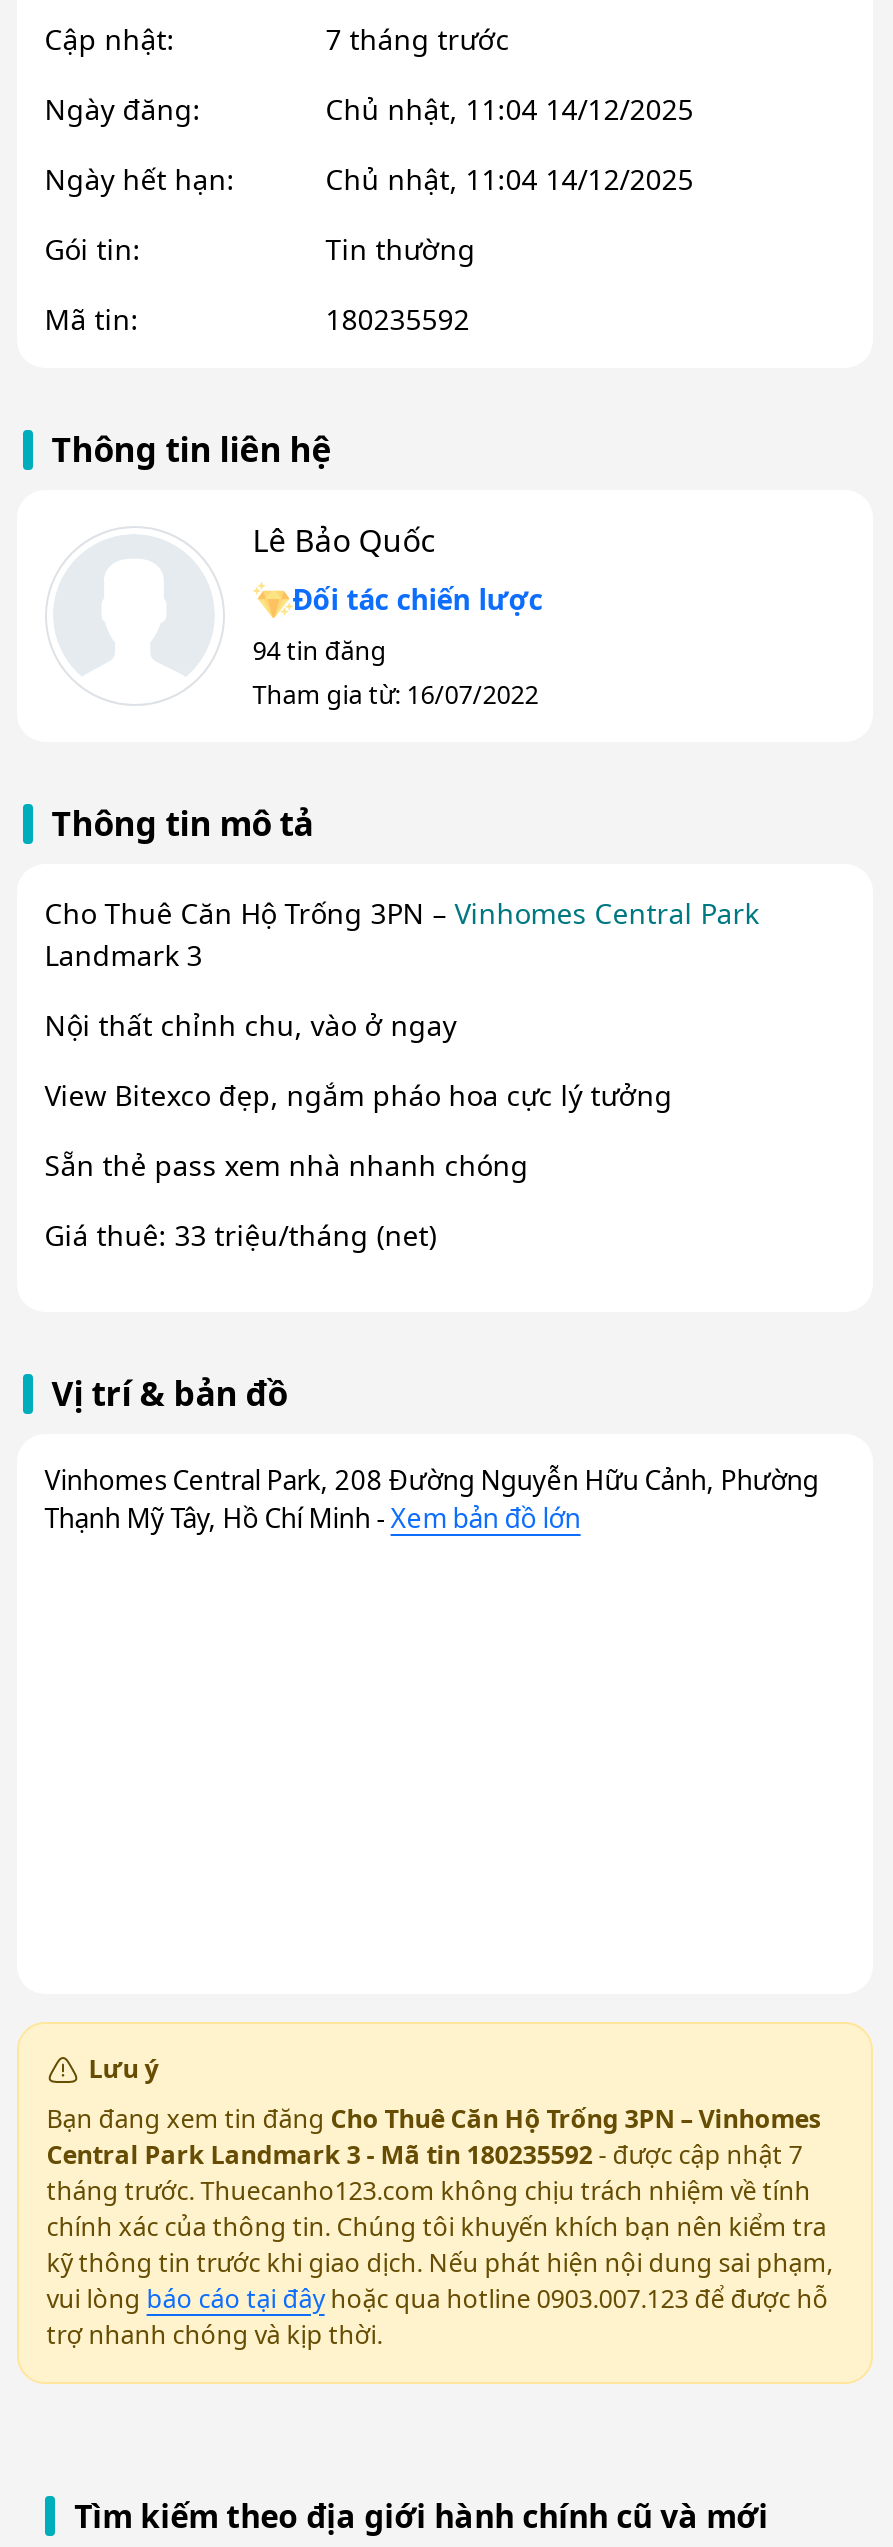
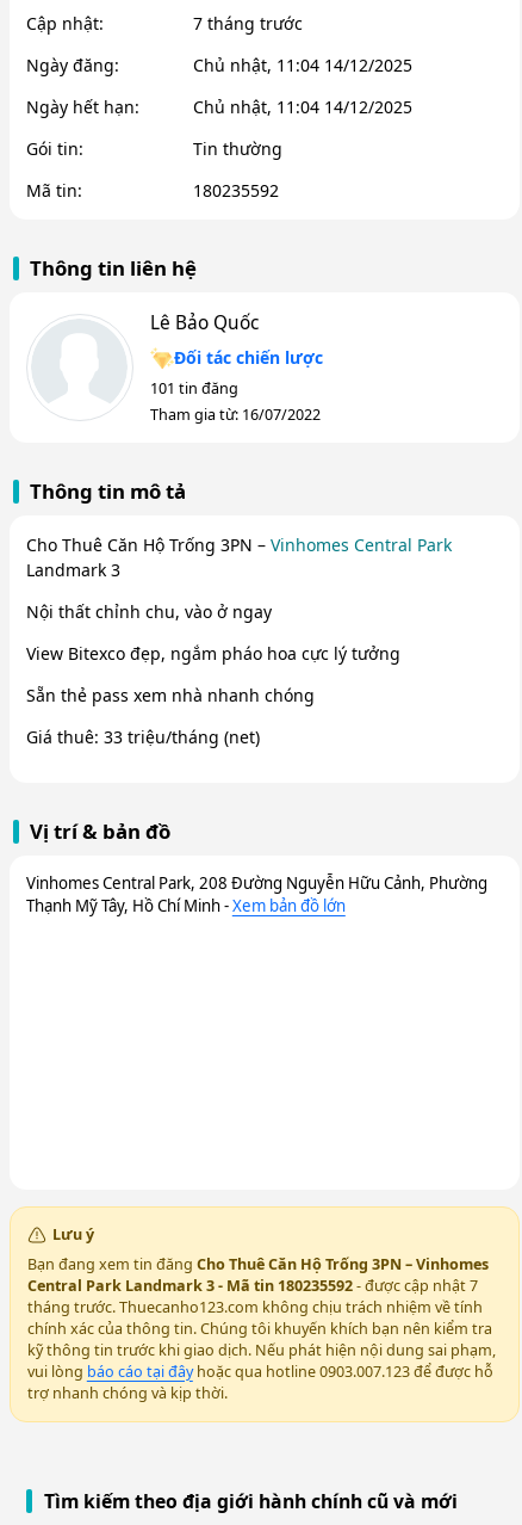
- 94 tin đăng
+ 101 tin đăng
